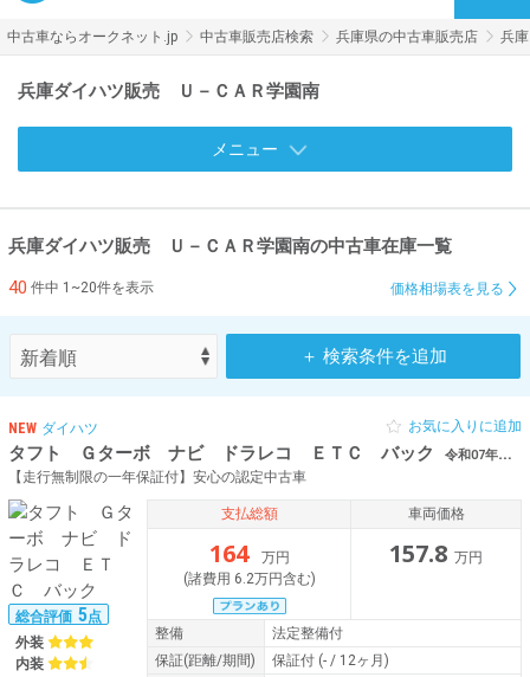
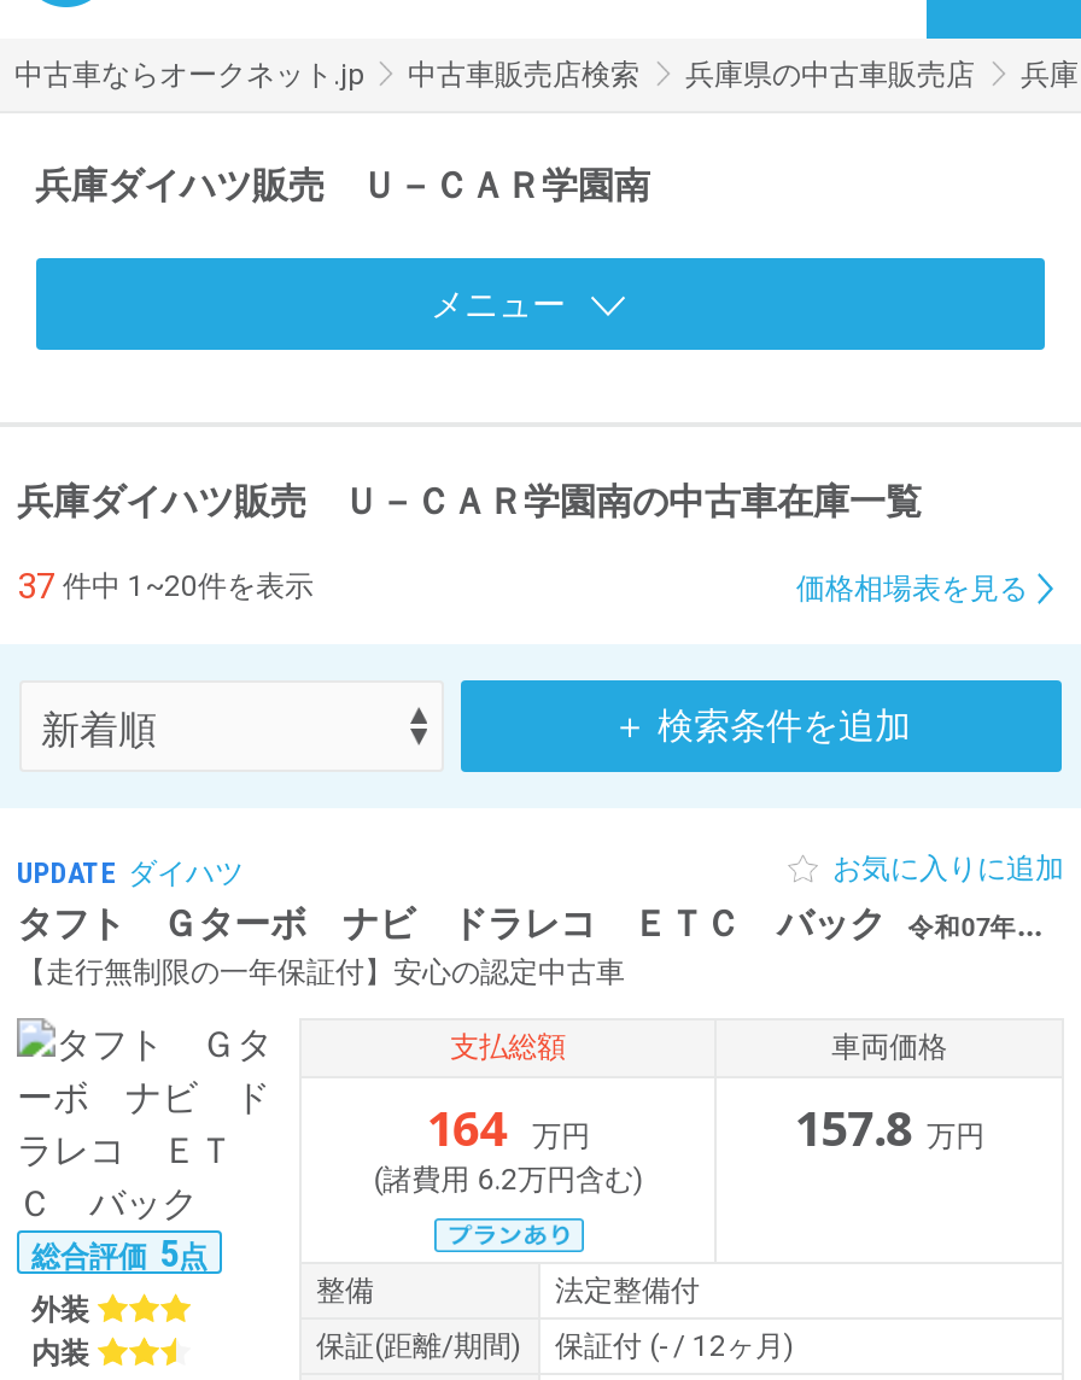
- 40件中 1~20件を表示
+ 37件中 1~20件を表示

- NEW ダイハツ
+ UPDATE ダイハツ
